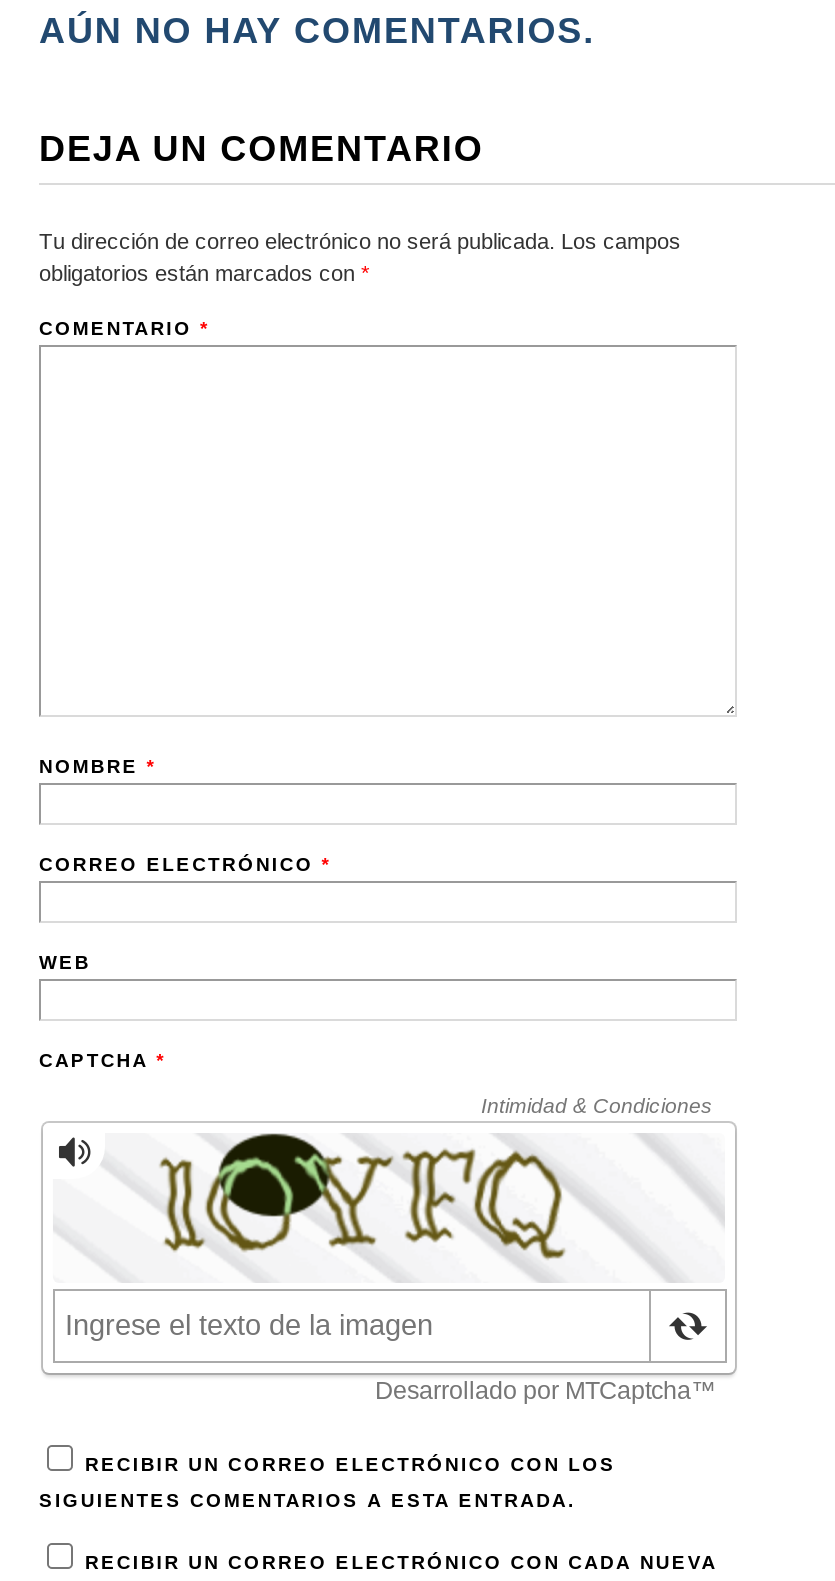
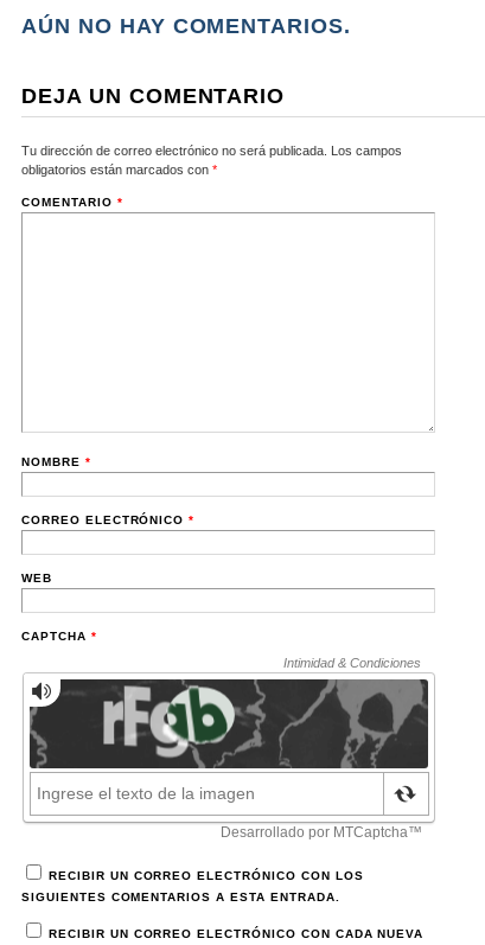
- [image]
+ [image]
